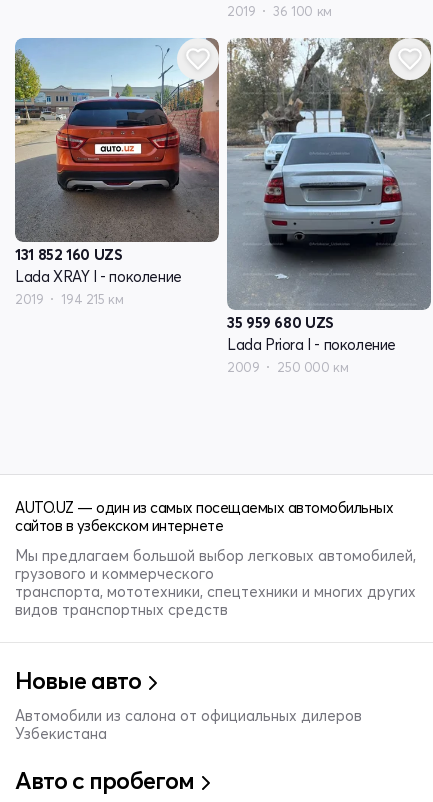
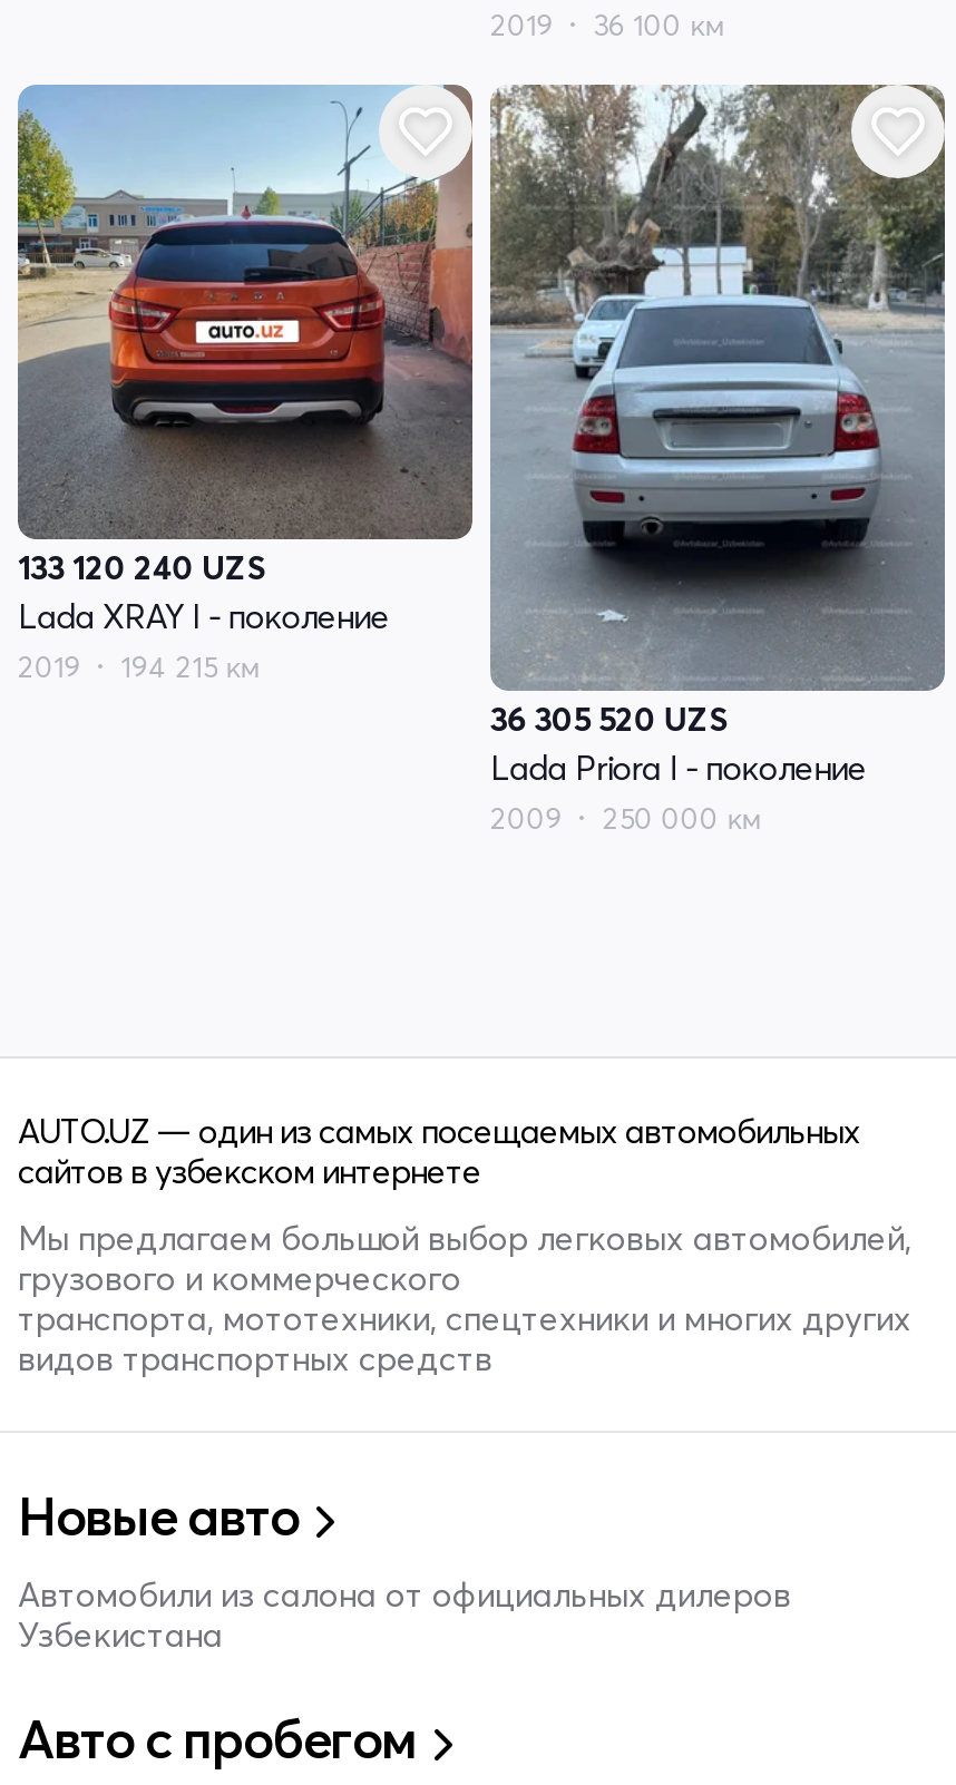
- 131 852 160 UZS
+ 133 120 240 UZS

- 35 959 680 UZS
+ 36 305 520 UZS
